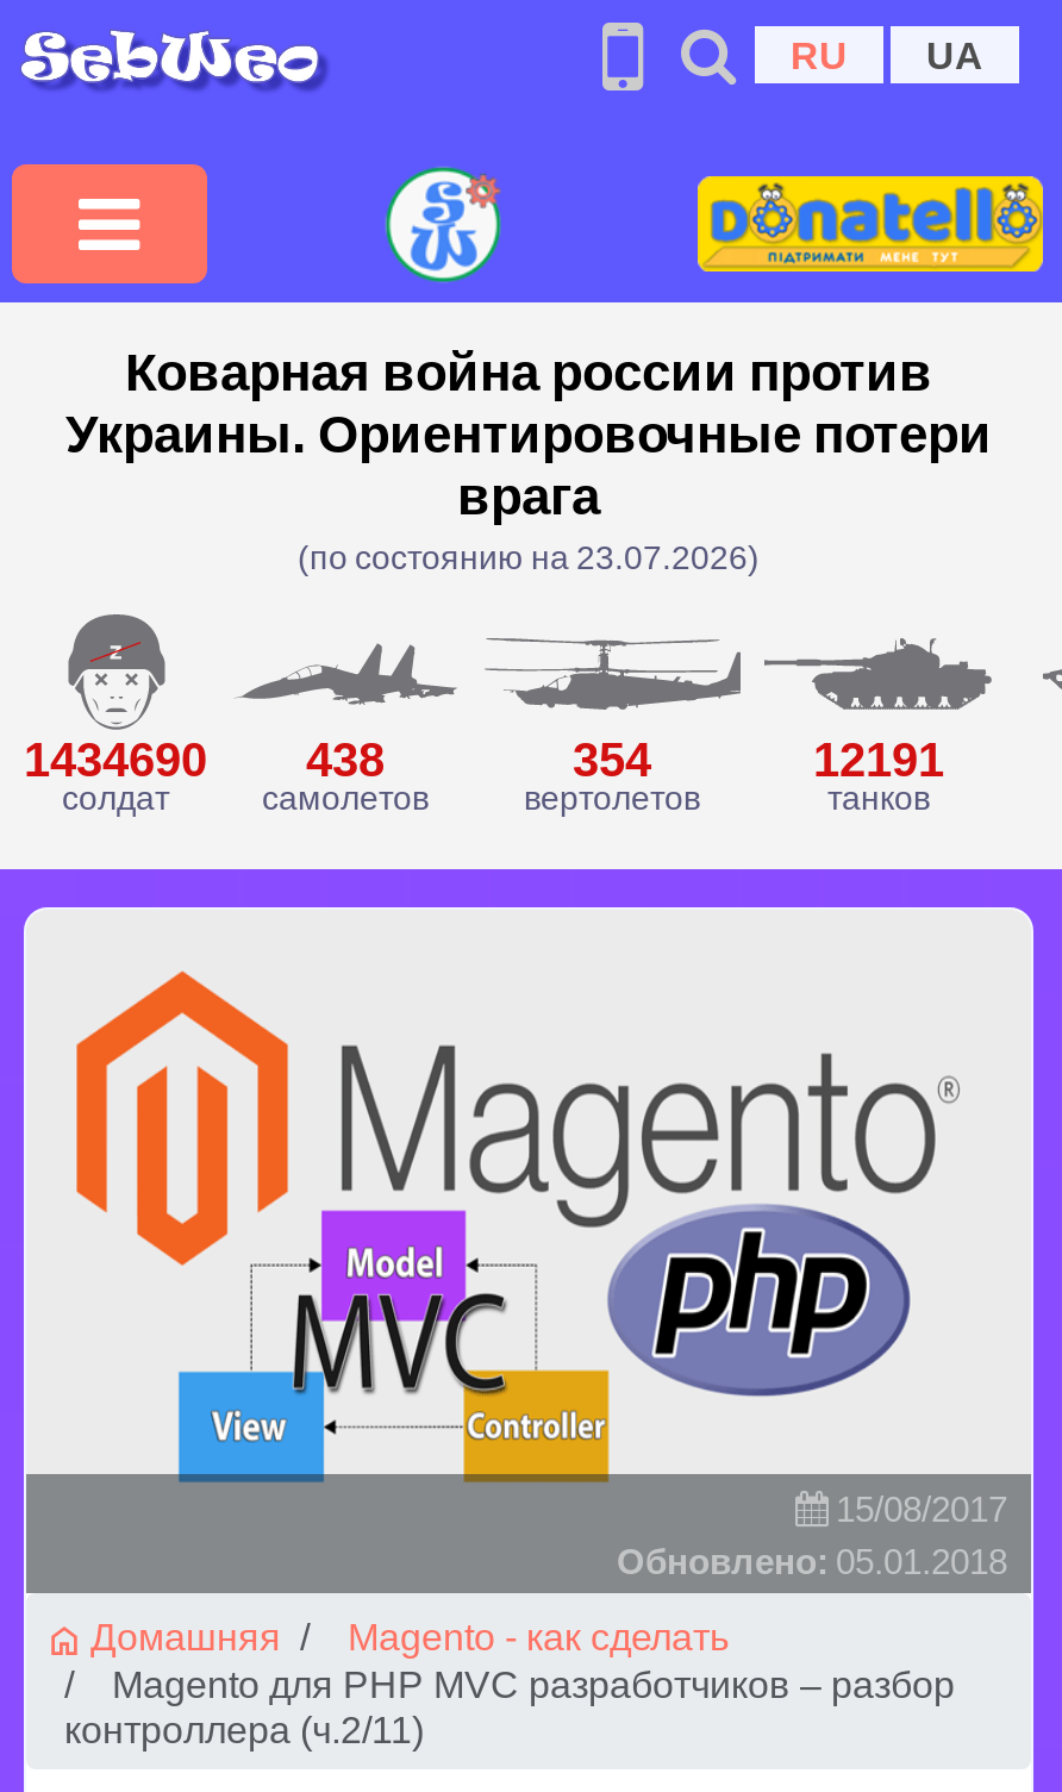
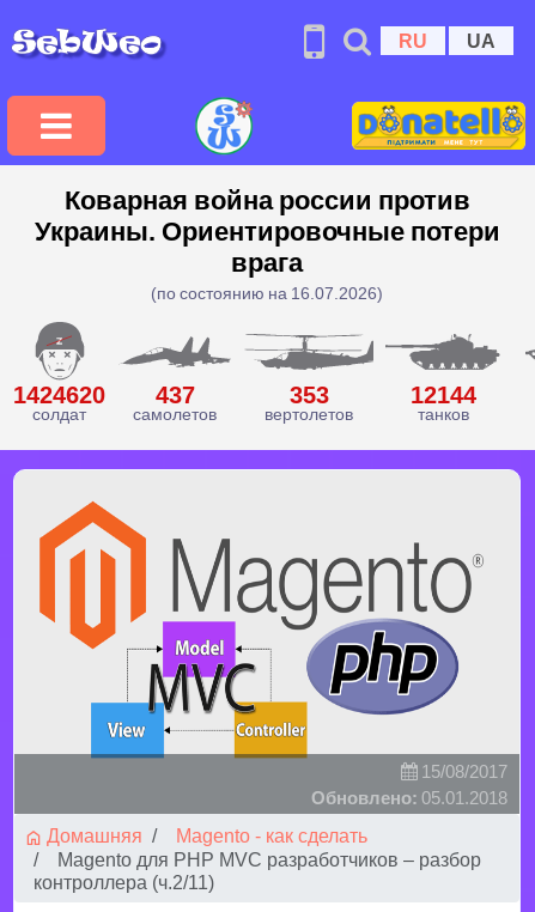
- (по состоянию на 23.07.2026)
+ (по состоянию на 16.07.2026)

- 1434690
+ 1424620

- 438
+ 437

- 354
+ 353

- 12191
+ 12144
